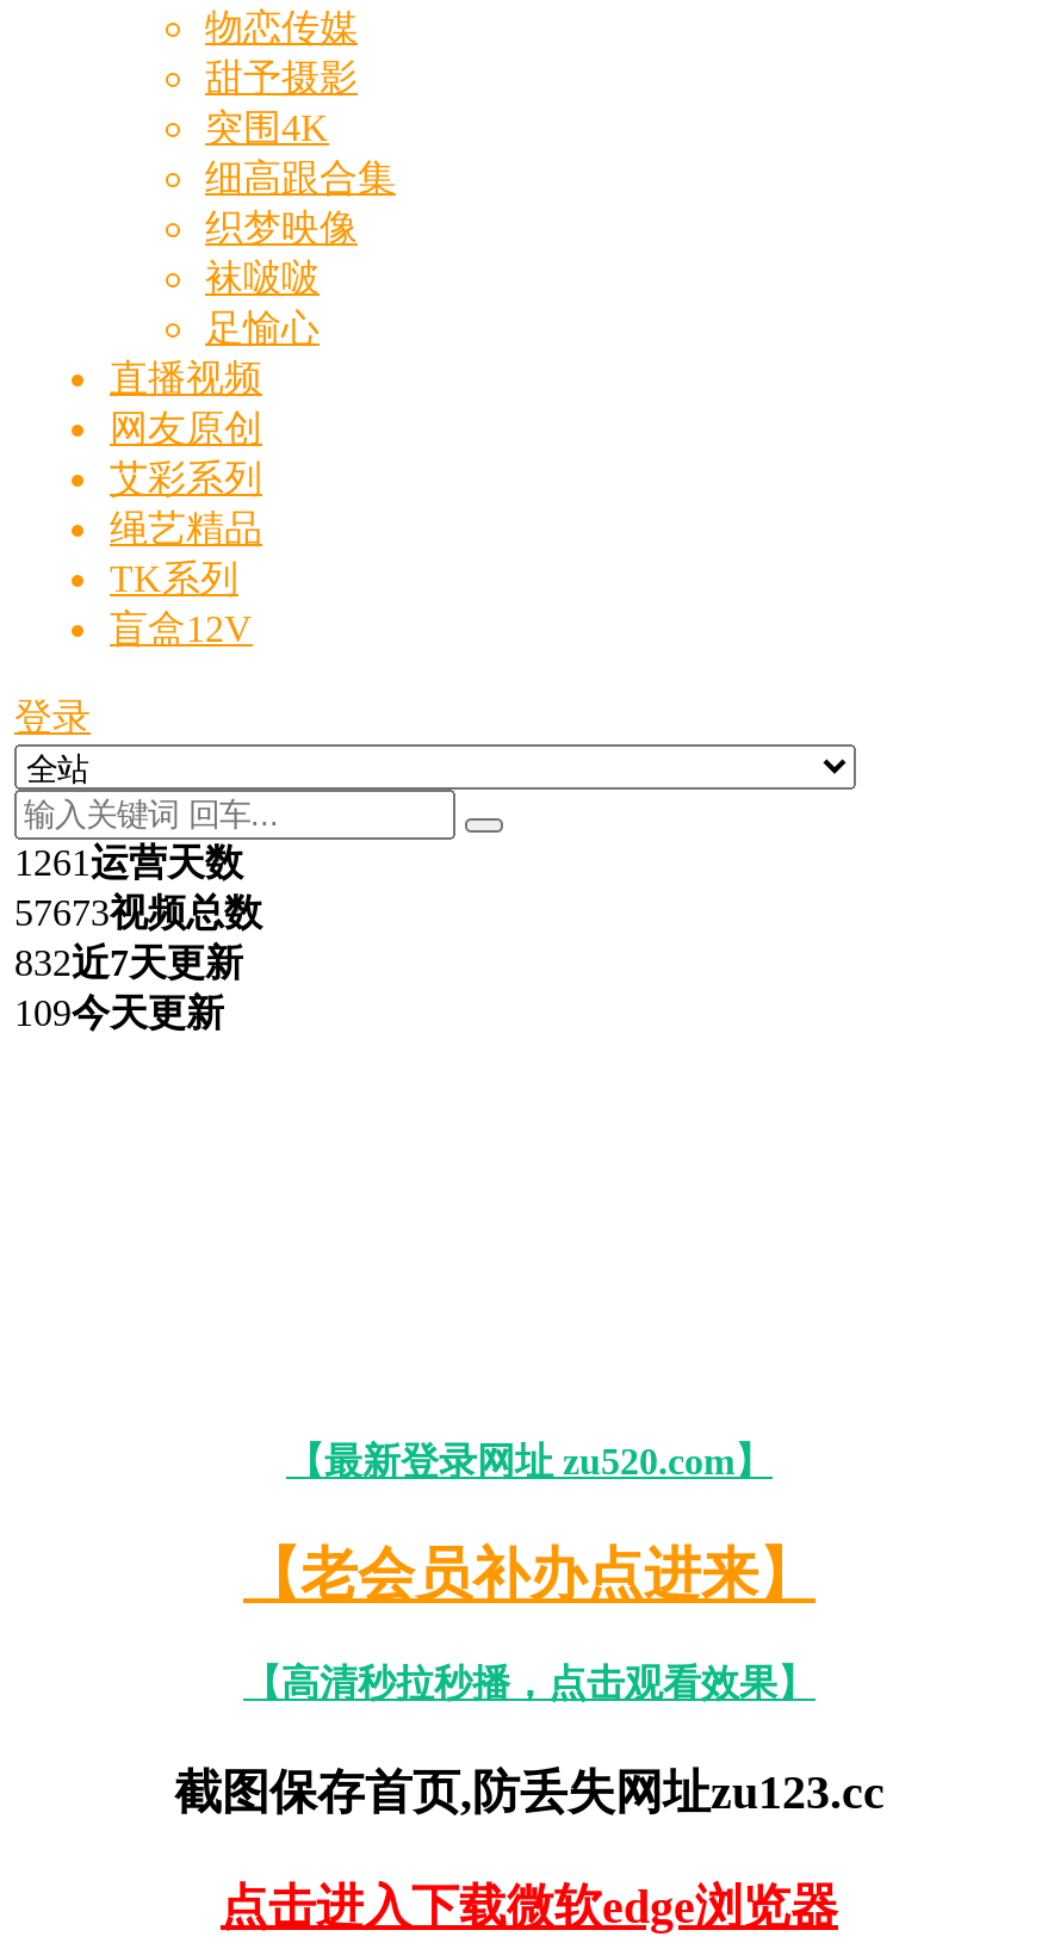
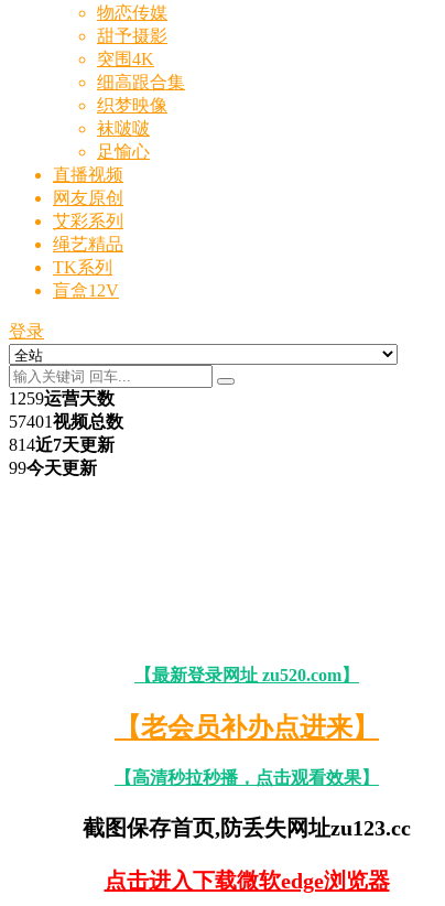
- 1261运营天数
+ 1259运营天数

- 57673视频总数
+ 57401视频总数

- 832近7天更新
+ 814近7天更新

- 109今天更新
+ 99今天更新
